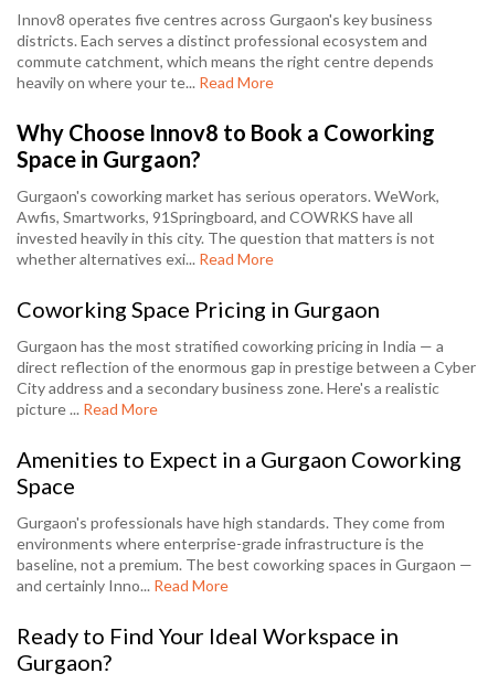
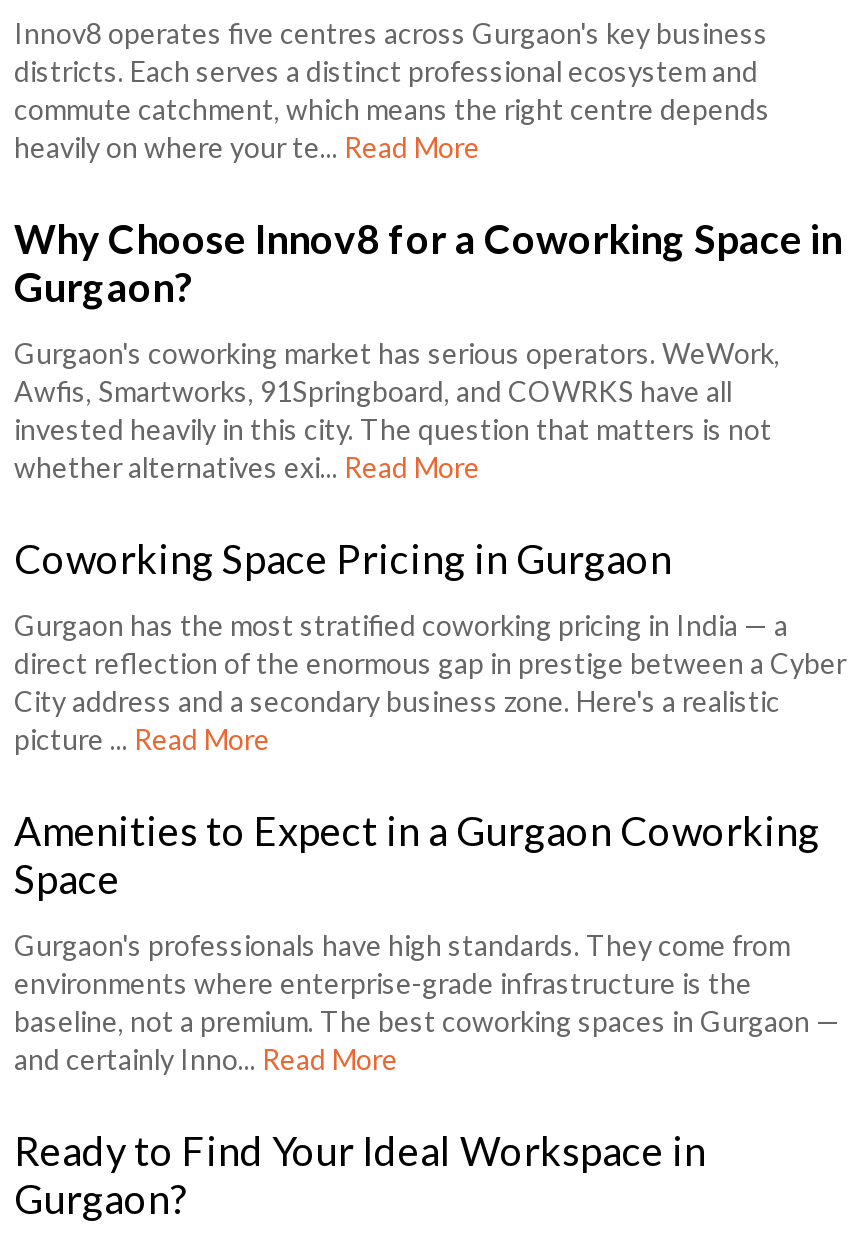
- Why Choose Innov8 to Book a Coworking
- Space in Gurgaon?
+ Why Choose Innov8 for a Coworking Space in
+ Gurgaon?
